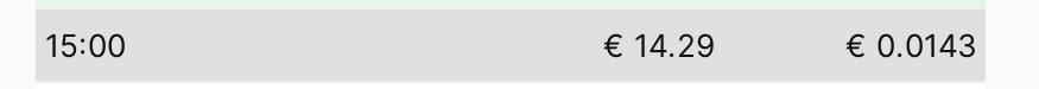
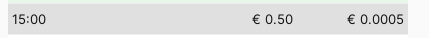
- € 14.29
+ € 0.50

- € 0.0143
+ € 0.0005
